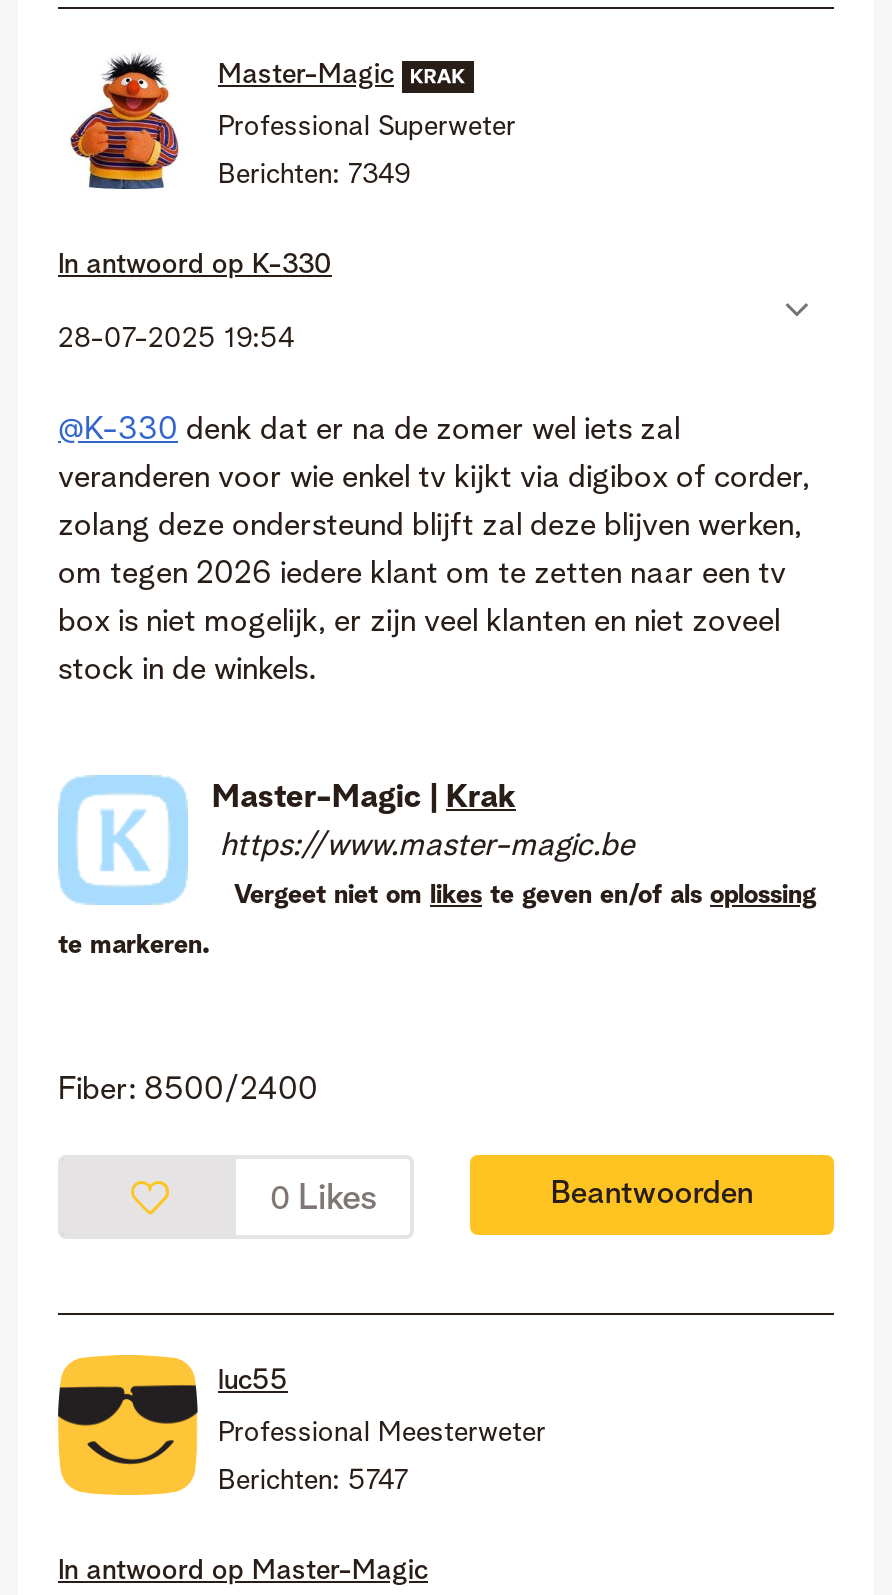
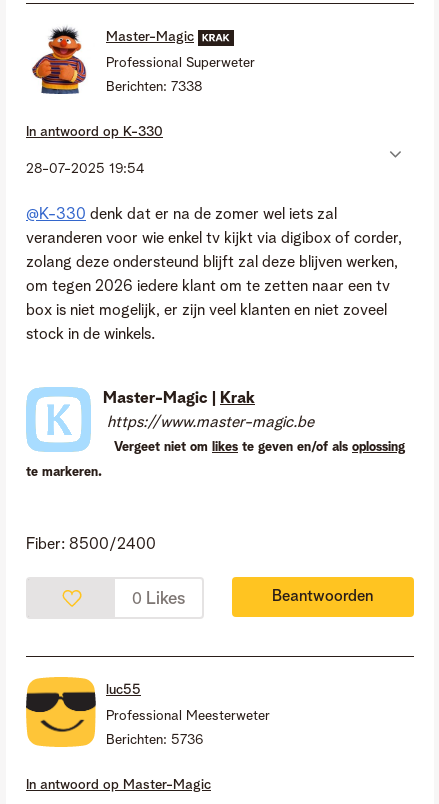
- Berichten: 7349
+ Berichten: 7338

- Berichten: 5747
+ Berichten: 5736
